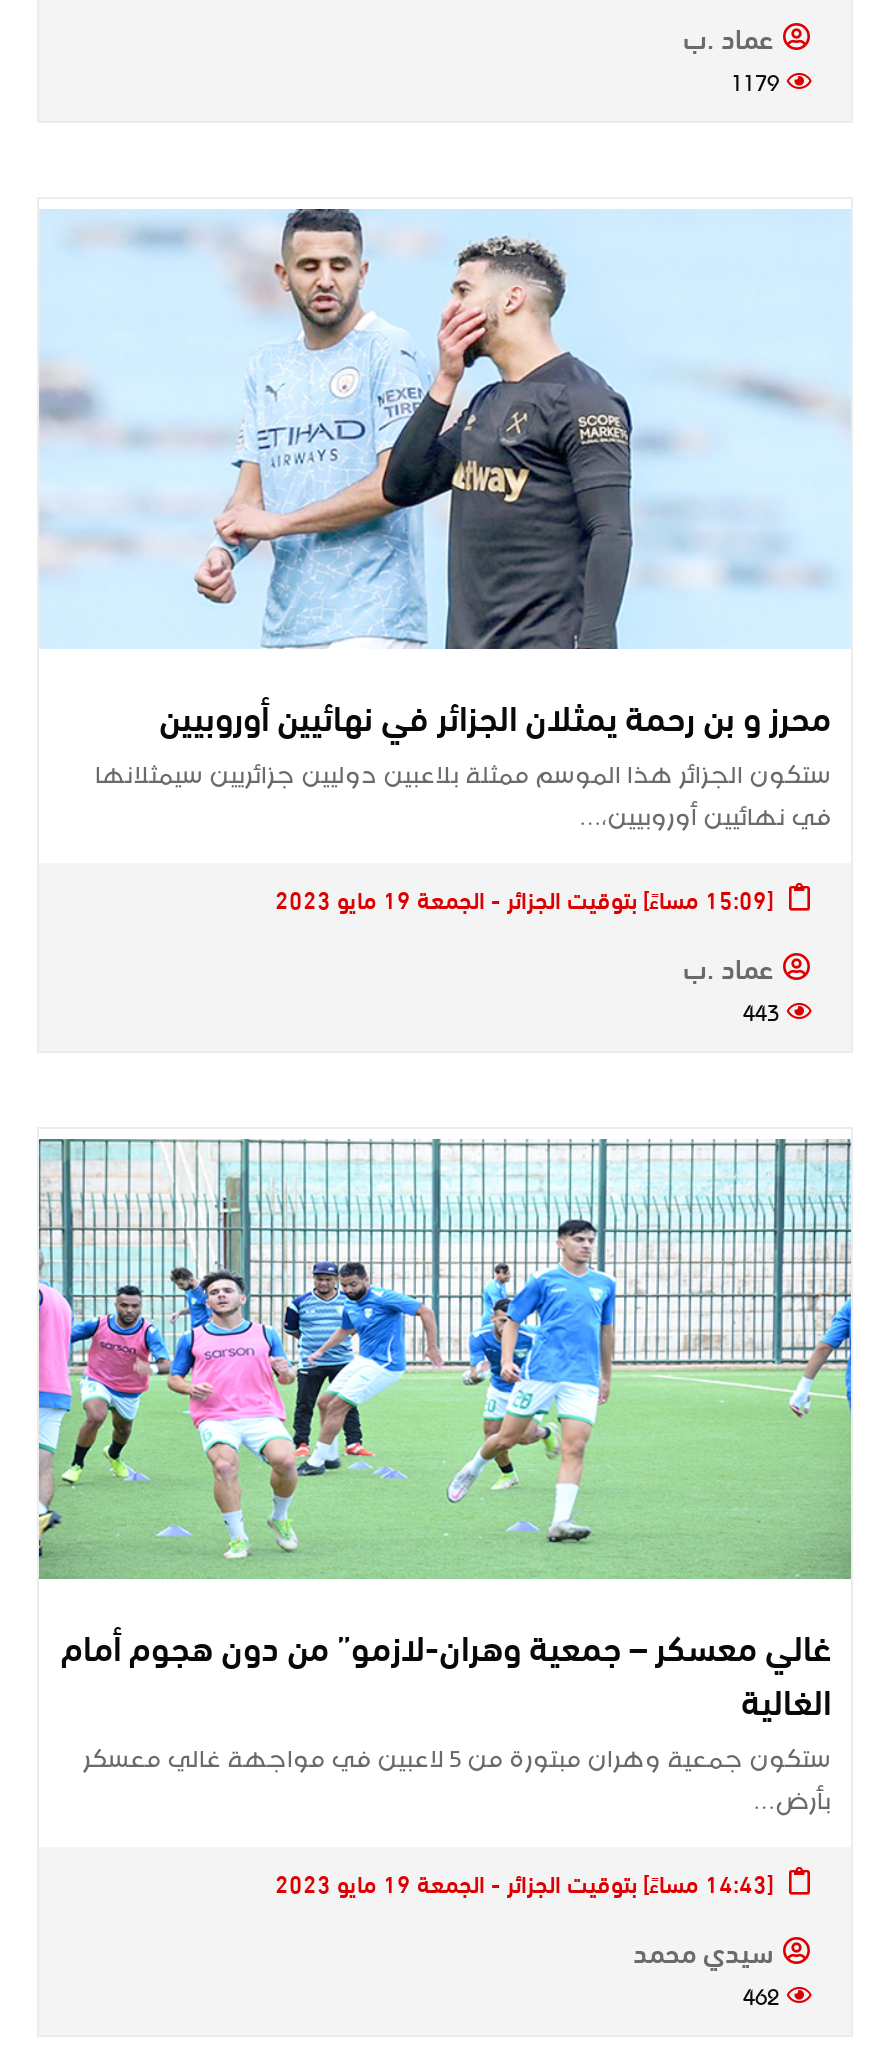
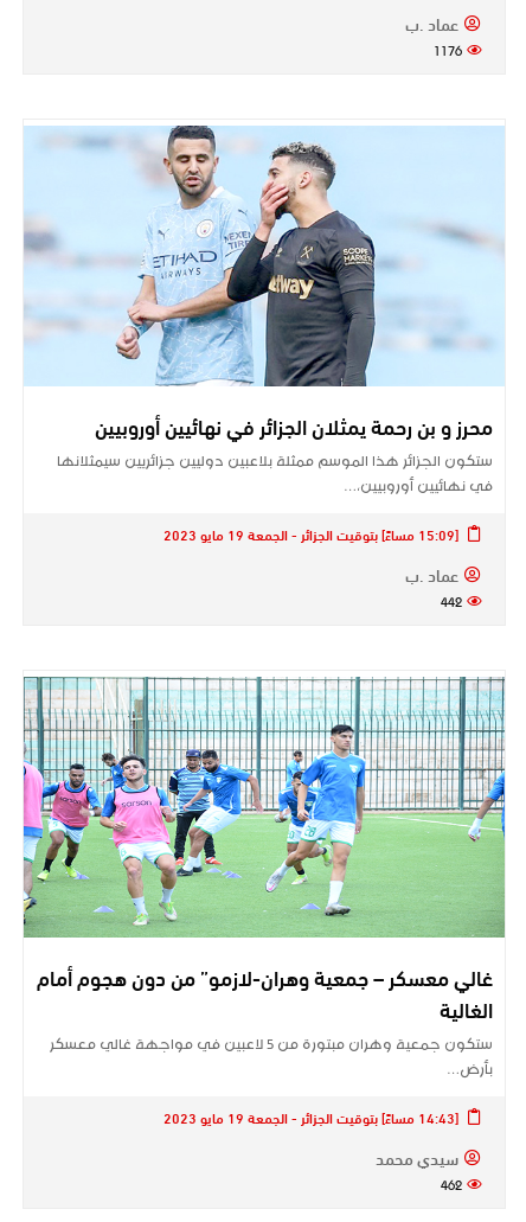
- 1179
+ 1176

- 443
+ 442
